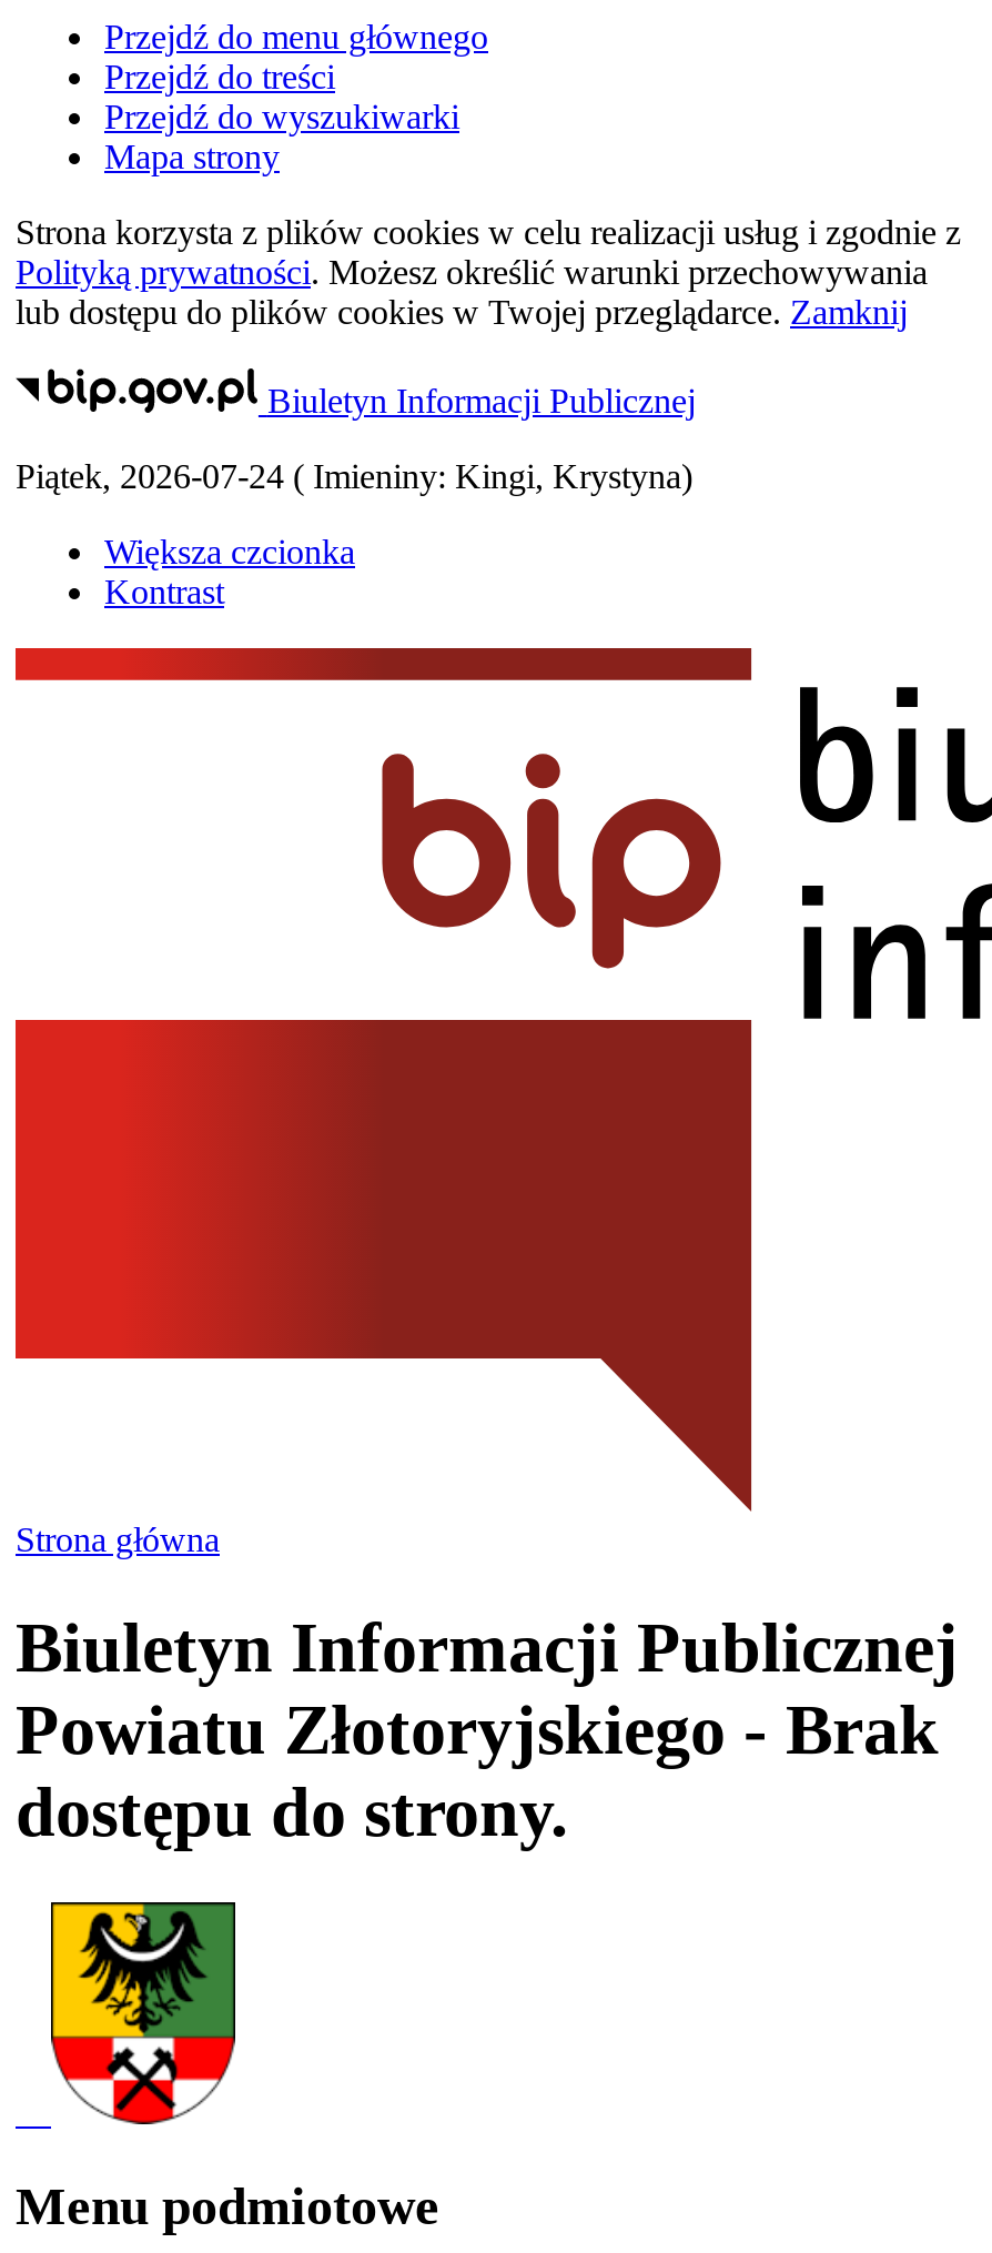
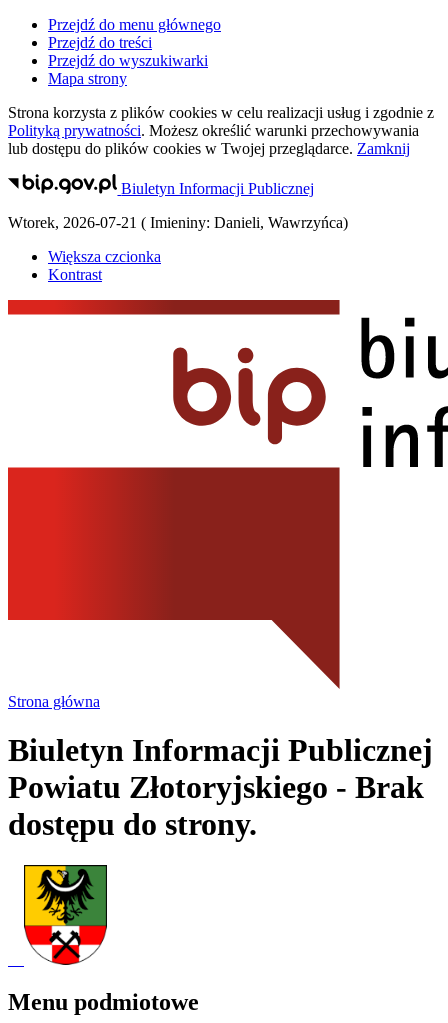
- Piątek, 2026-07-24 (Imieniny: Kingi, Krystyna)
+ Wtorek, 2026-07-21 (Imieniny: Danieli, Wawrzyńca)
